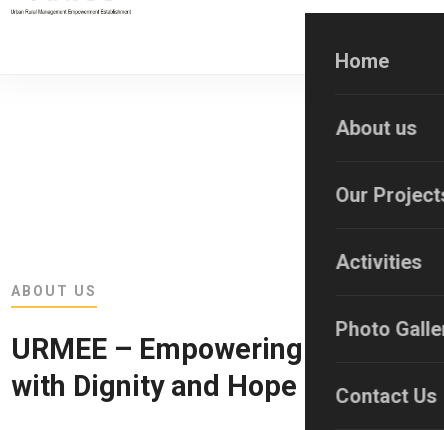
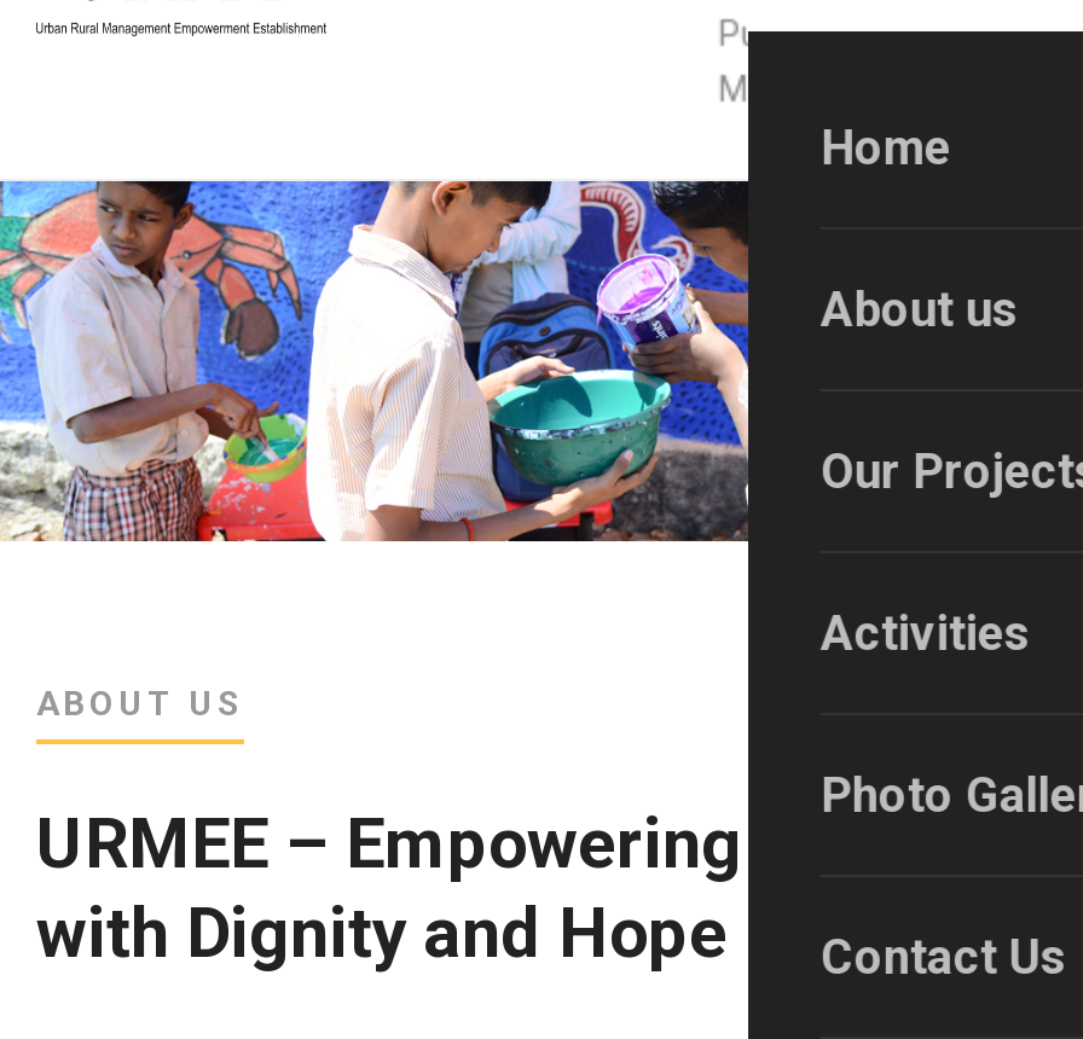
+ [image]
